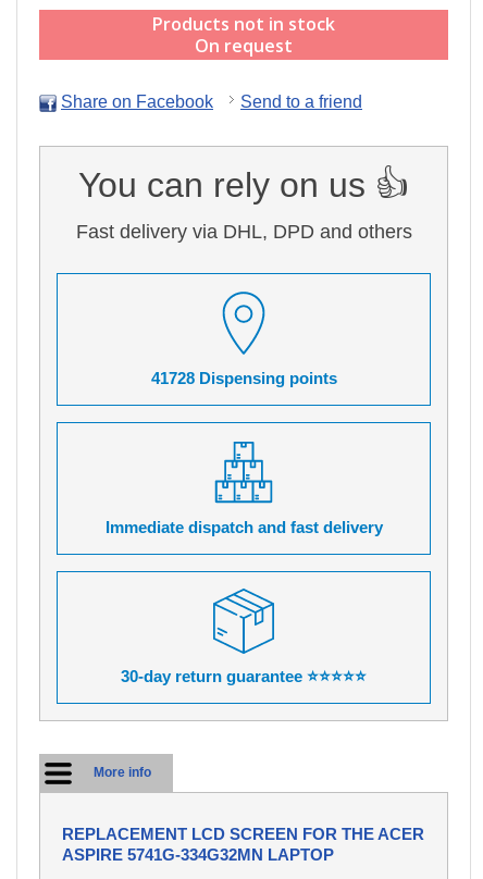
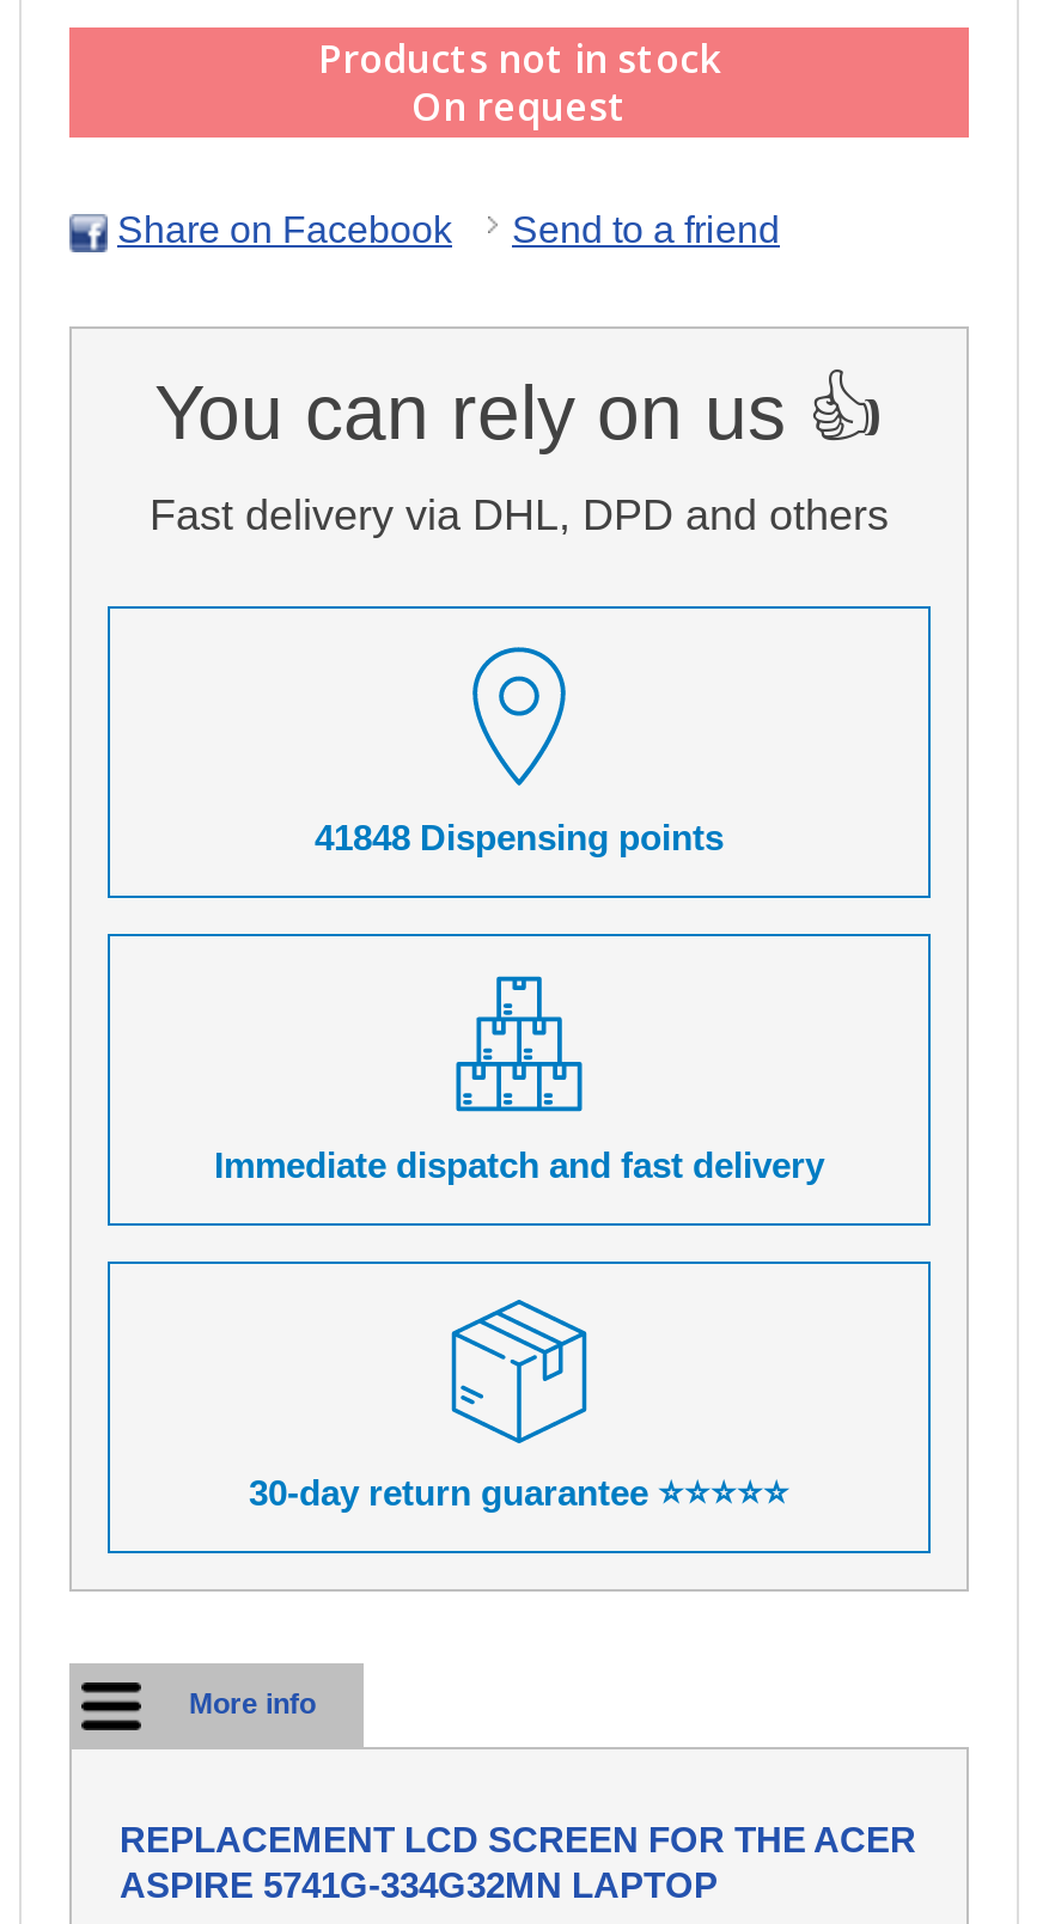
- 41728 Dispensing points
+ 41848 Dispensing points
